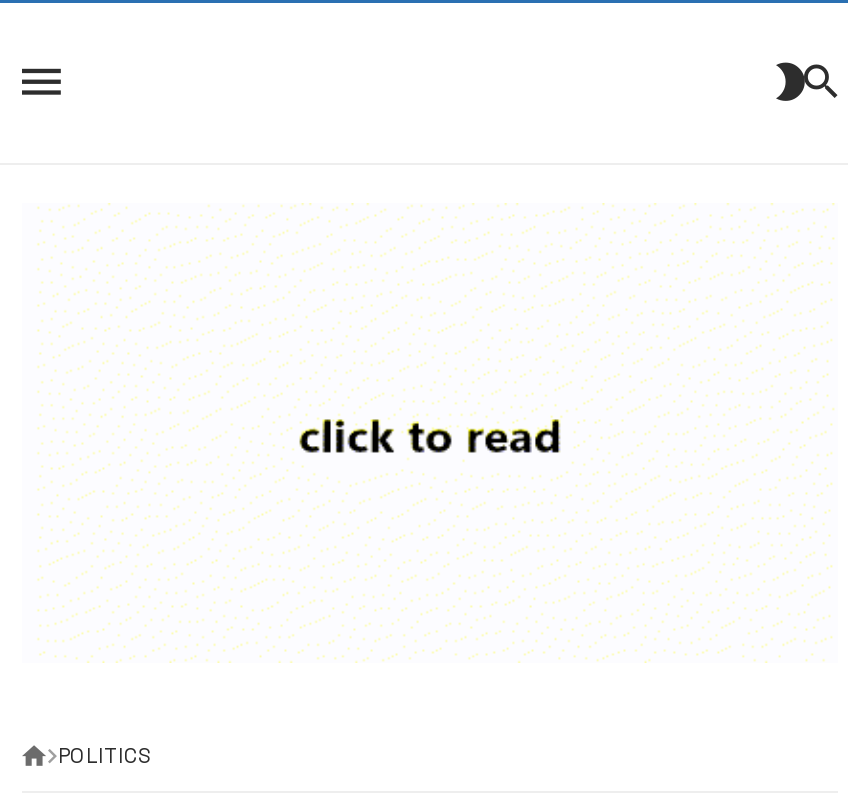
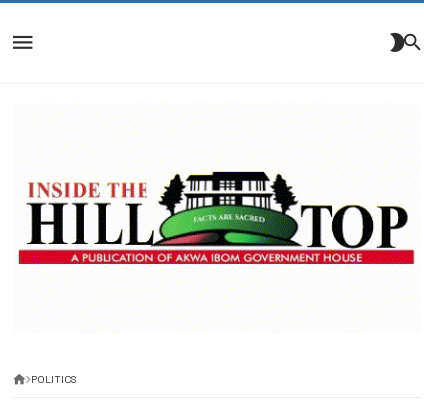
+ [image]
